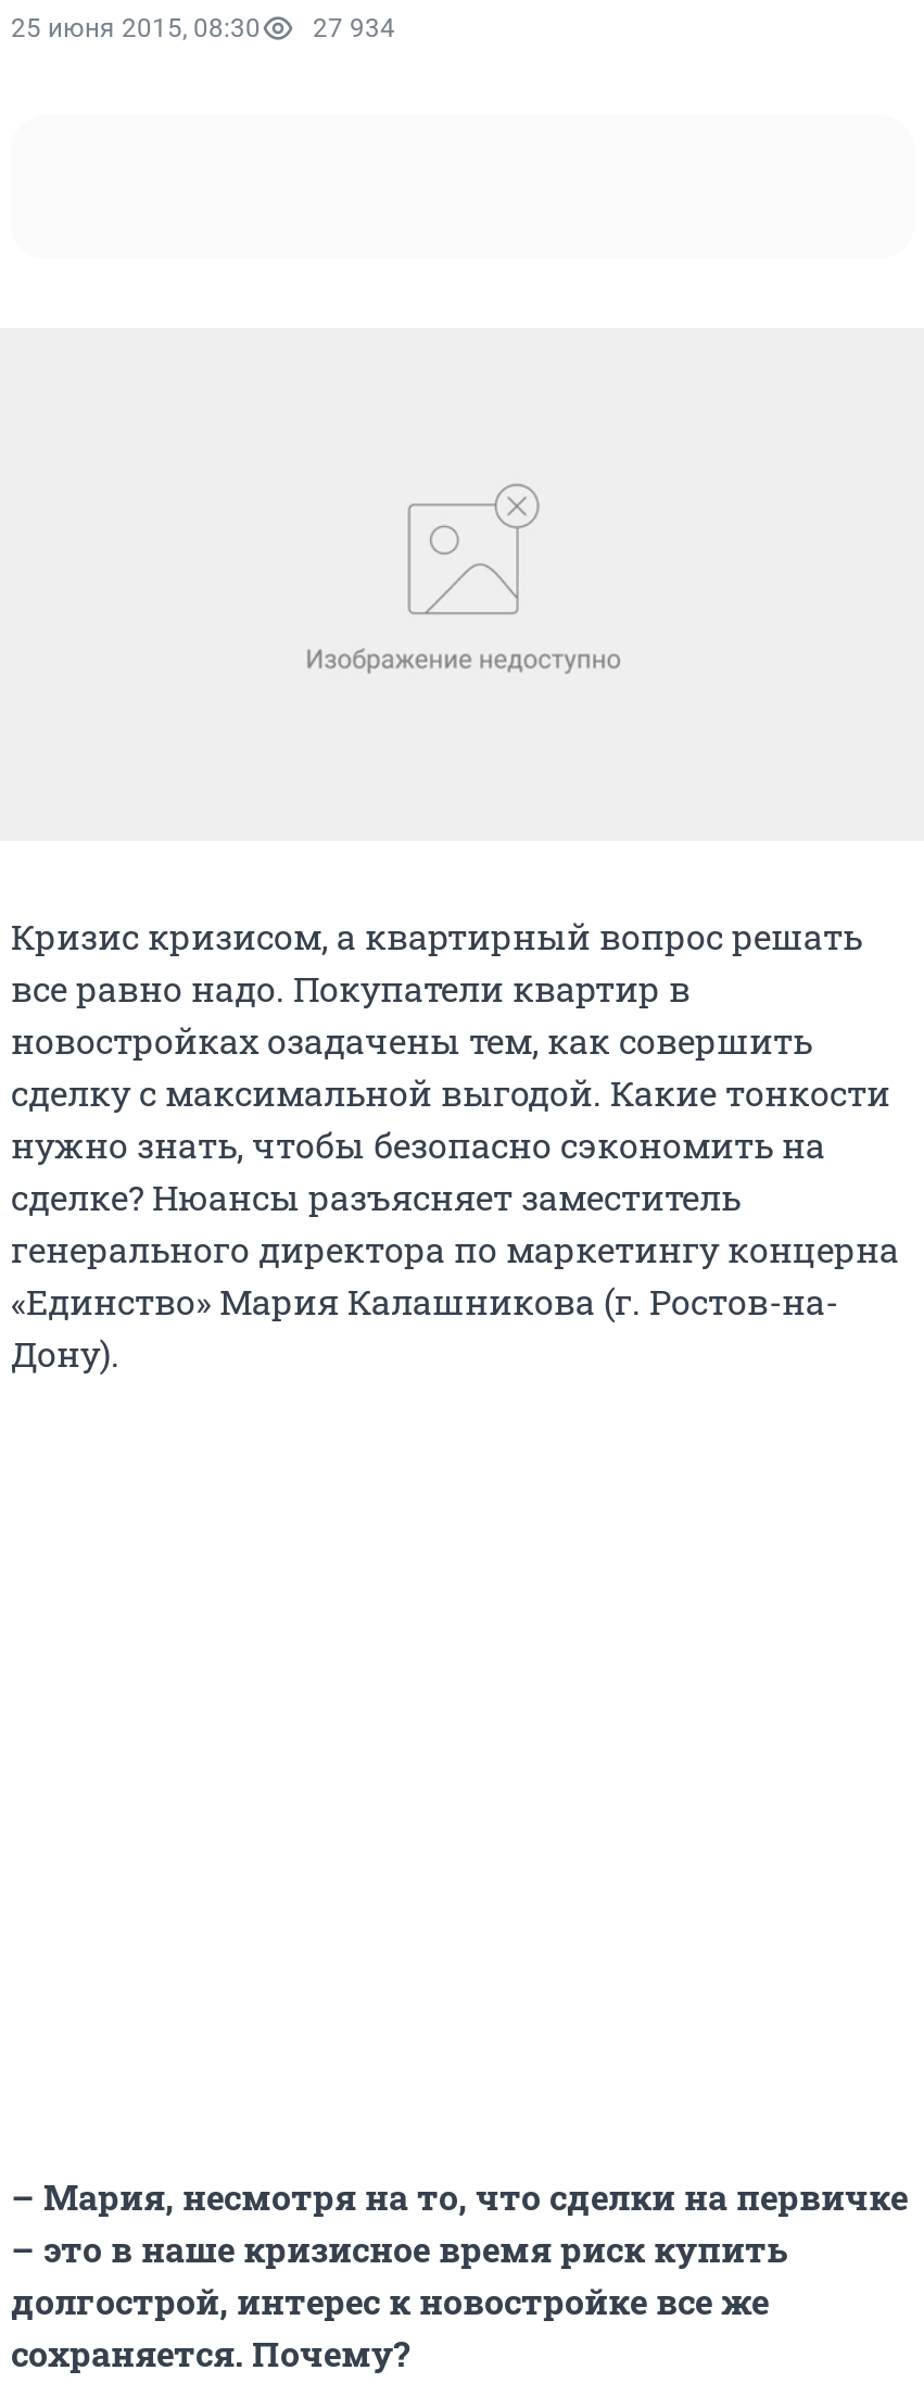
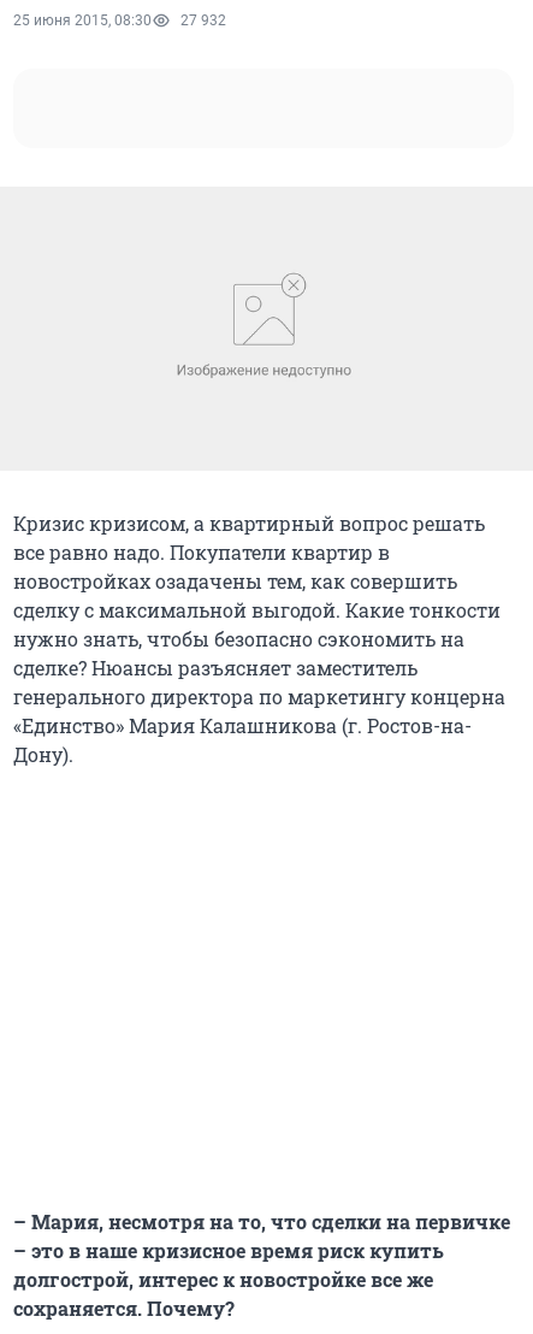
- 25 июня 2015, 08:30 27 934
+ 25 июня 2015, 08:30 27 932
